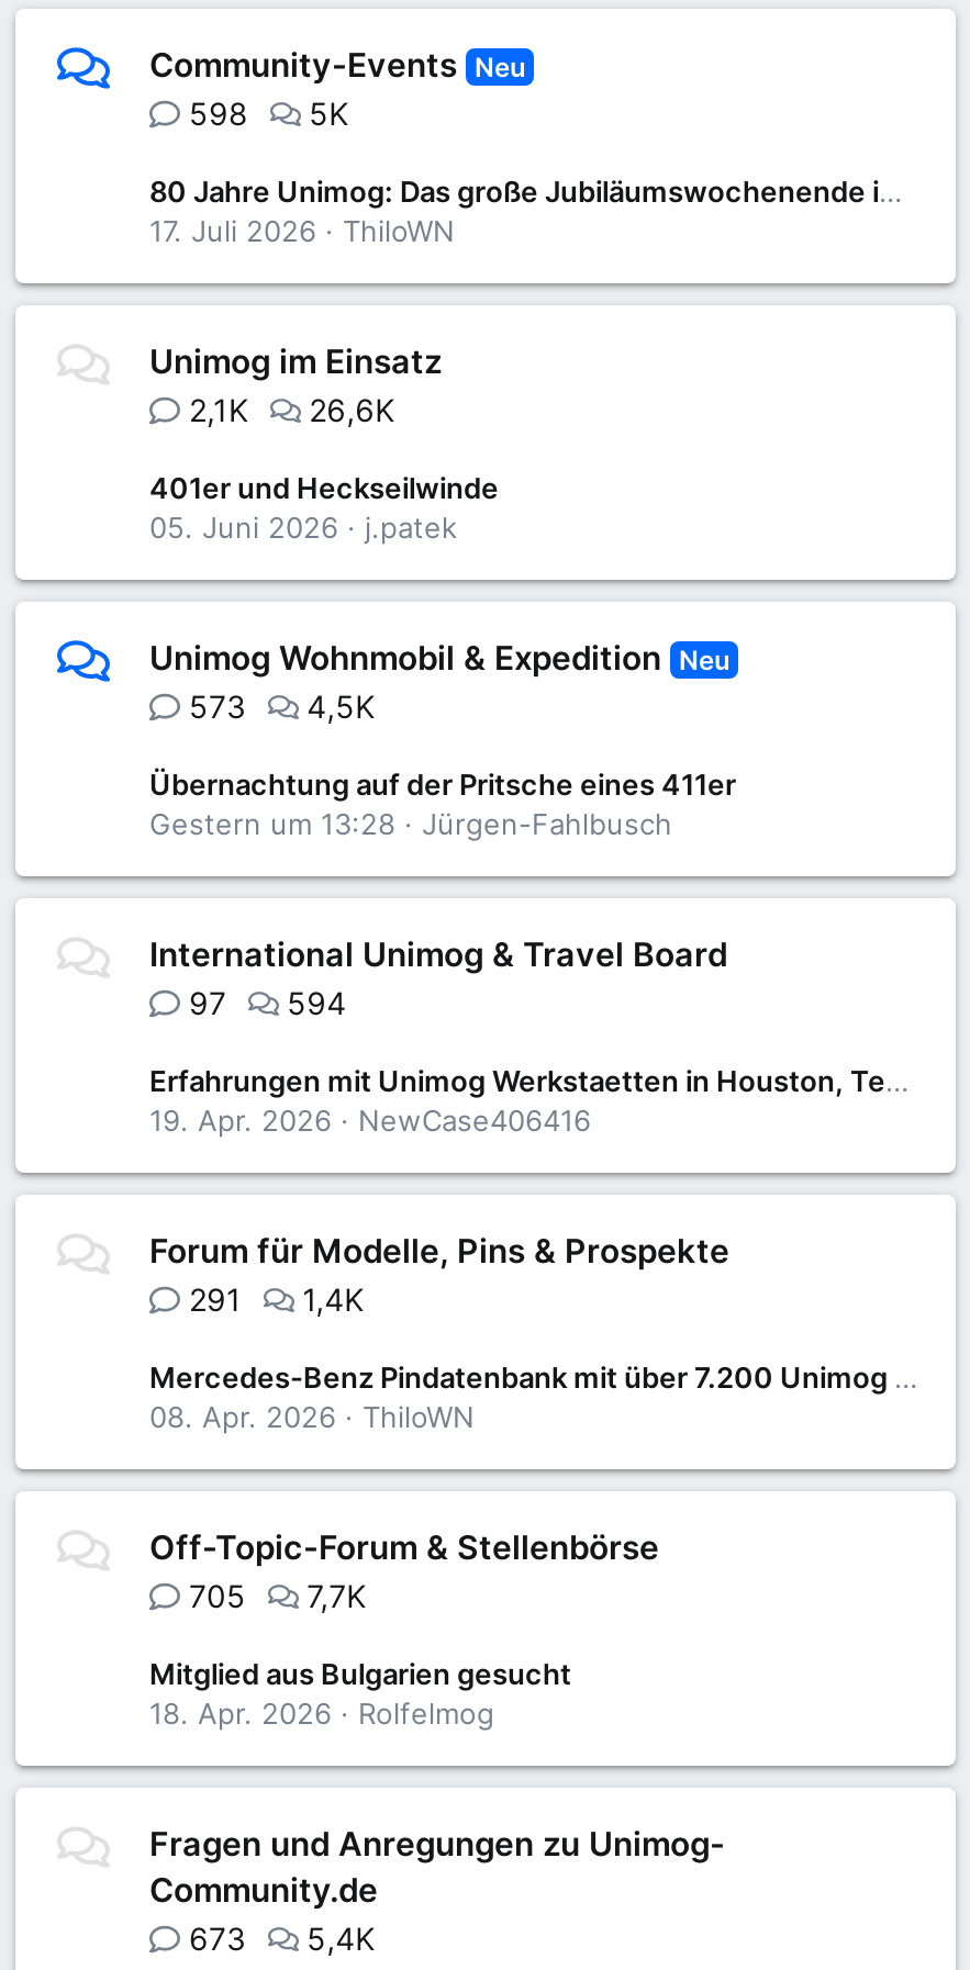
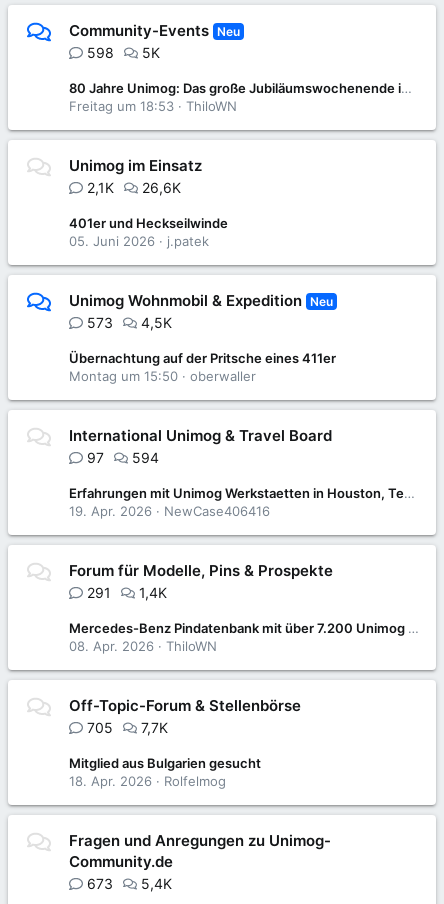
- 17. Juli 2026 ThiloWN
+ Freitag um 18:53 ThiloWN

- Gestern um 13:28
- Jürgen-Fahlbusch
+ Montag um 15:50
+ oberwaller
